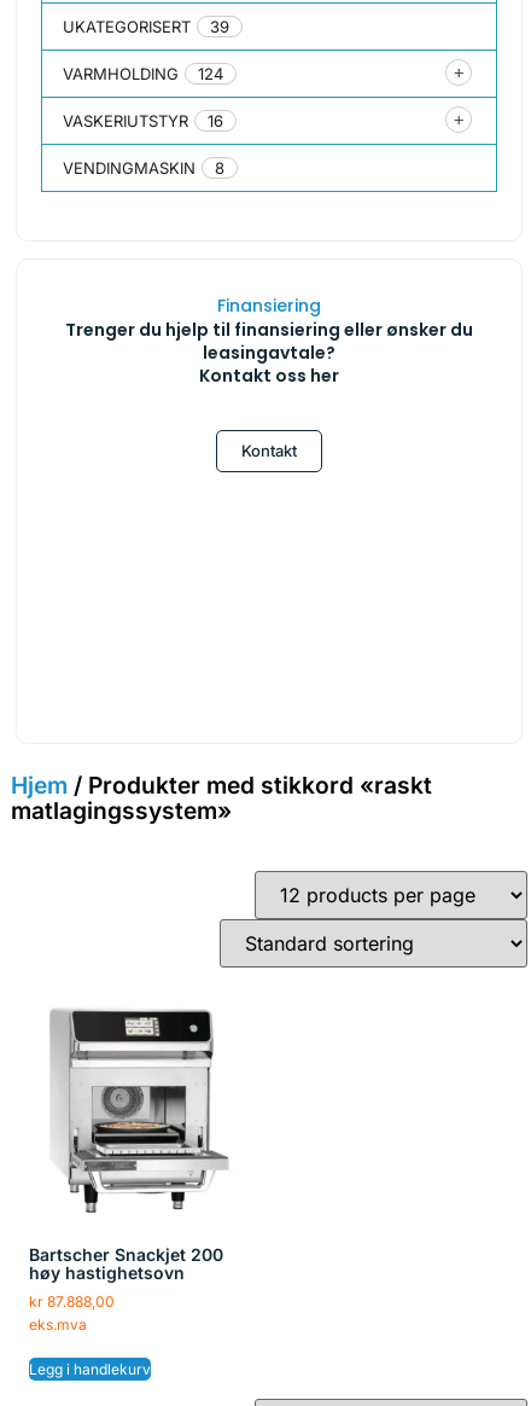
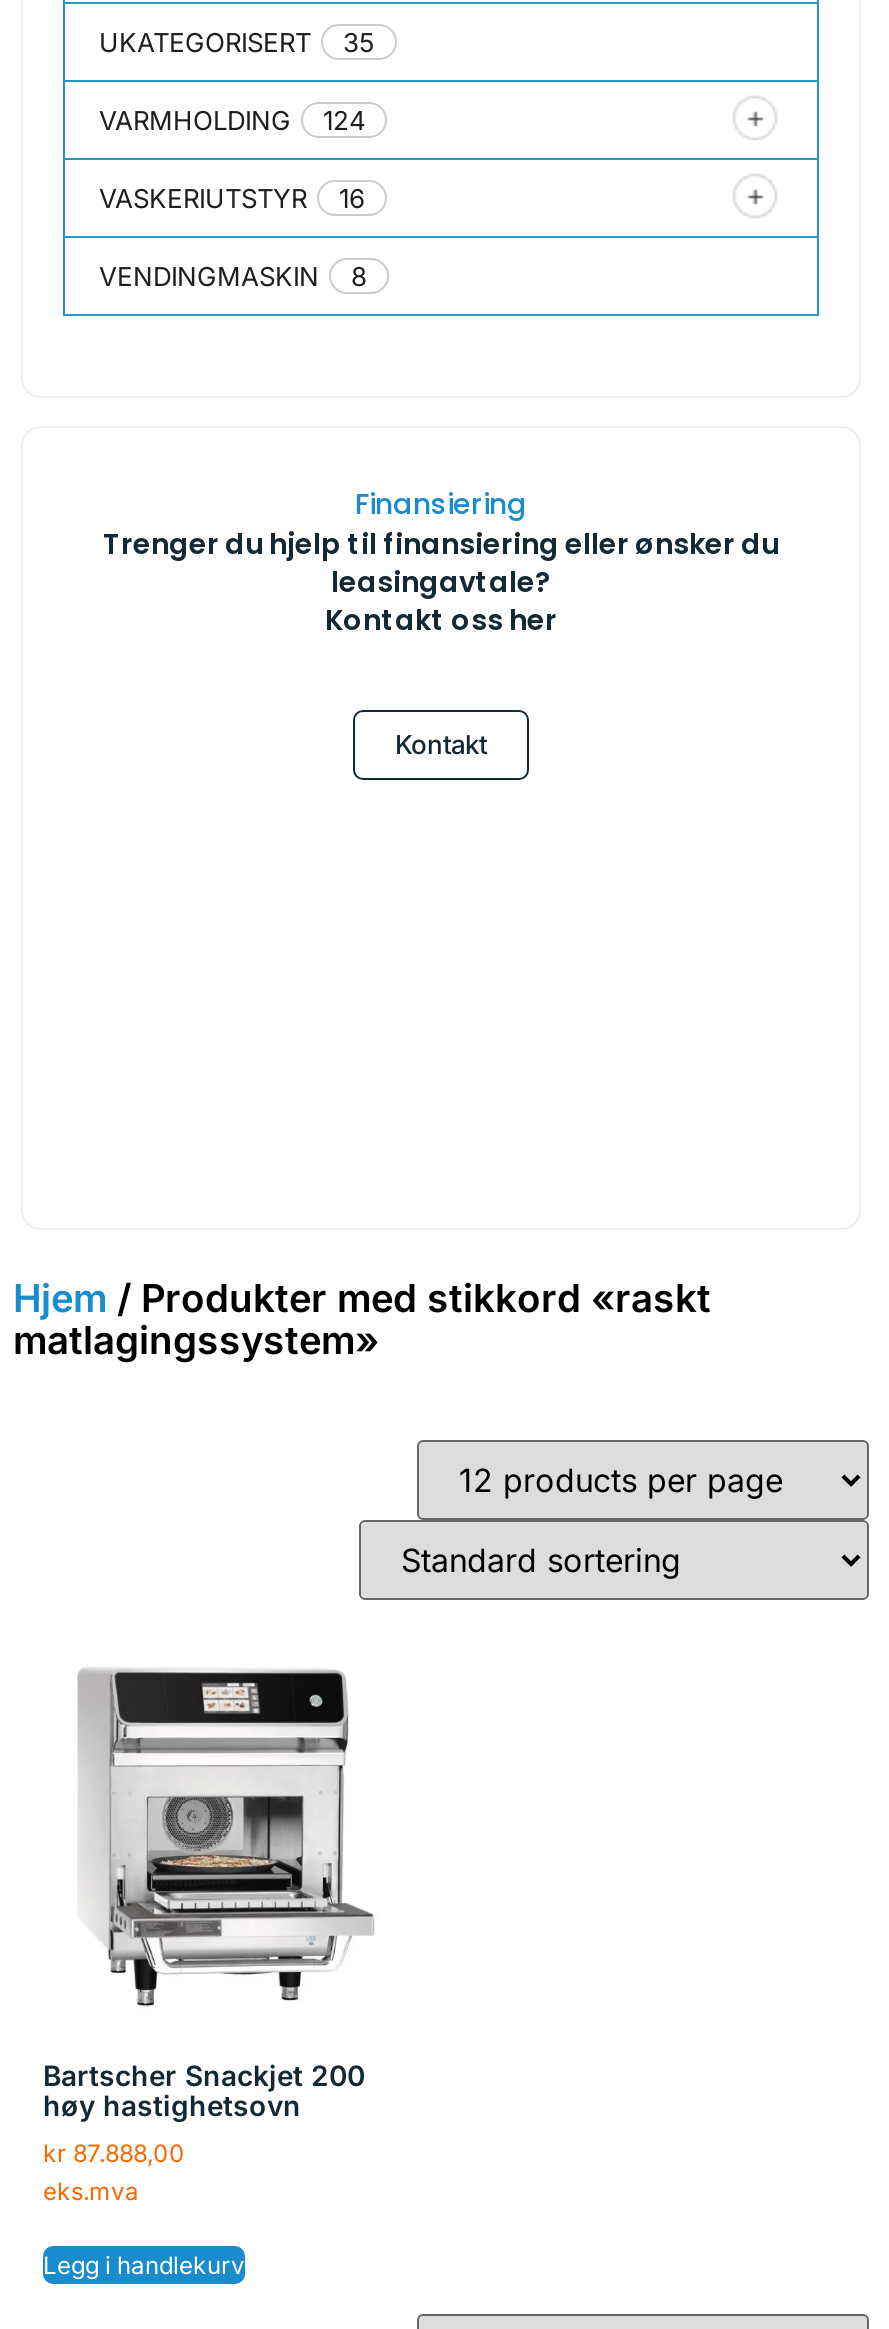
- UKATEGORISERT 39
+ UKATEGORISERT 35
